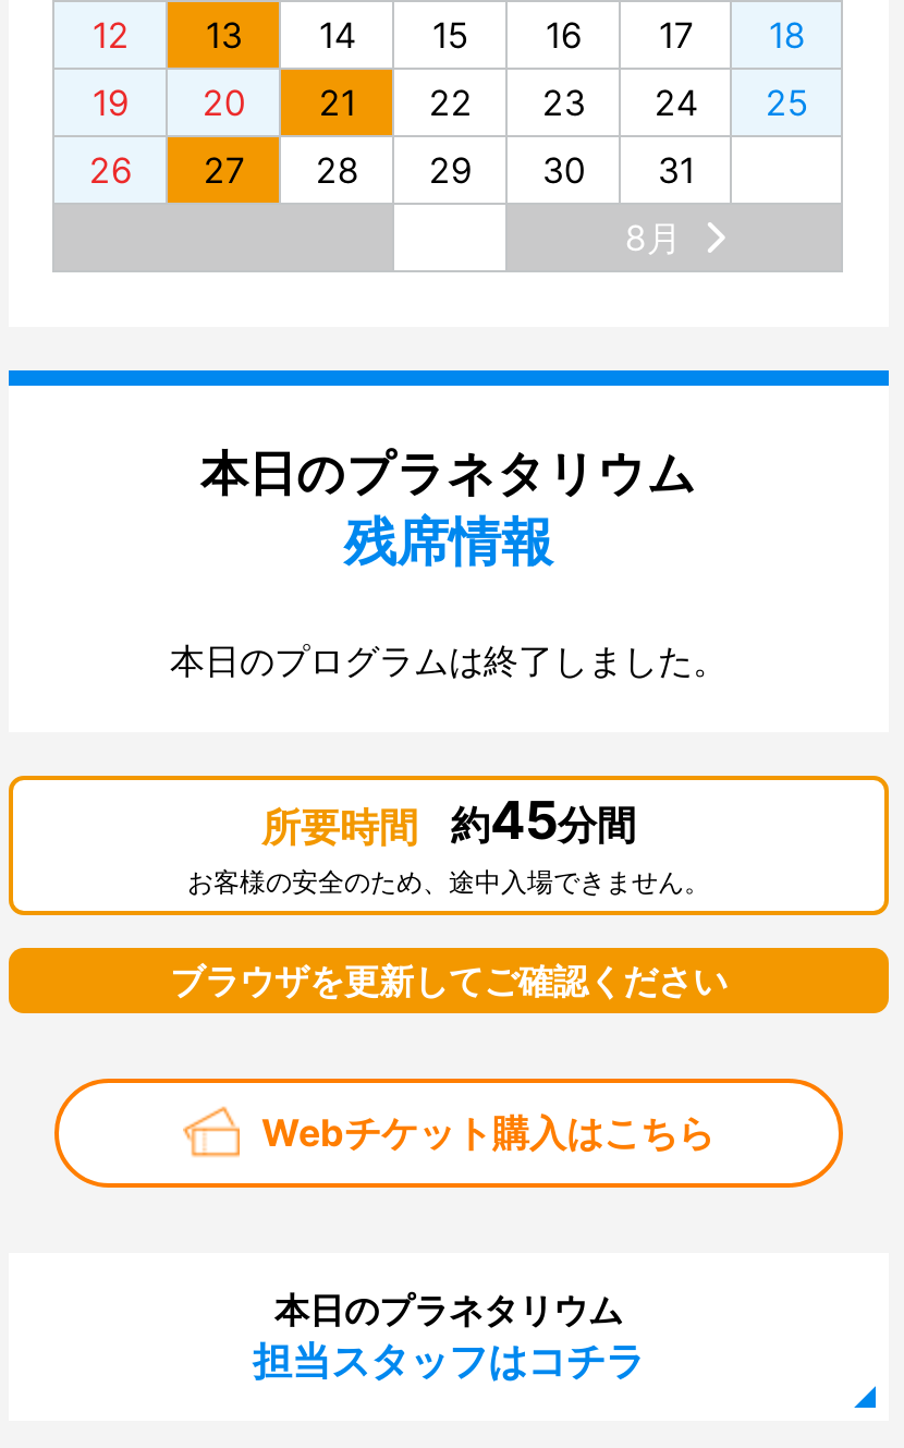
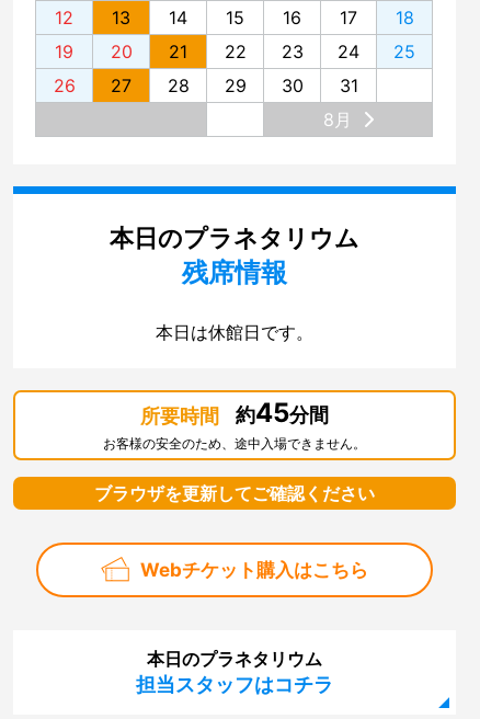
- 本日のプログラムは終了しました。
+ 本日は休館日です。
